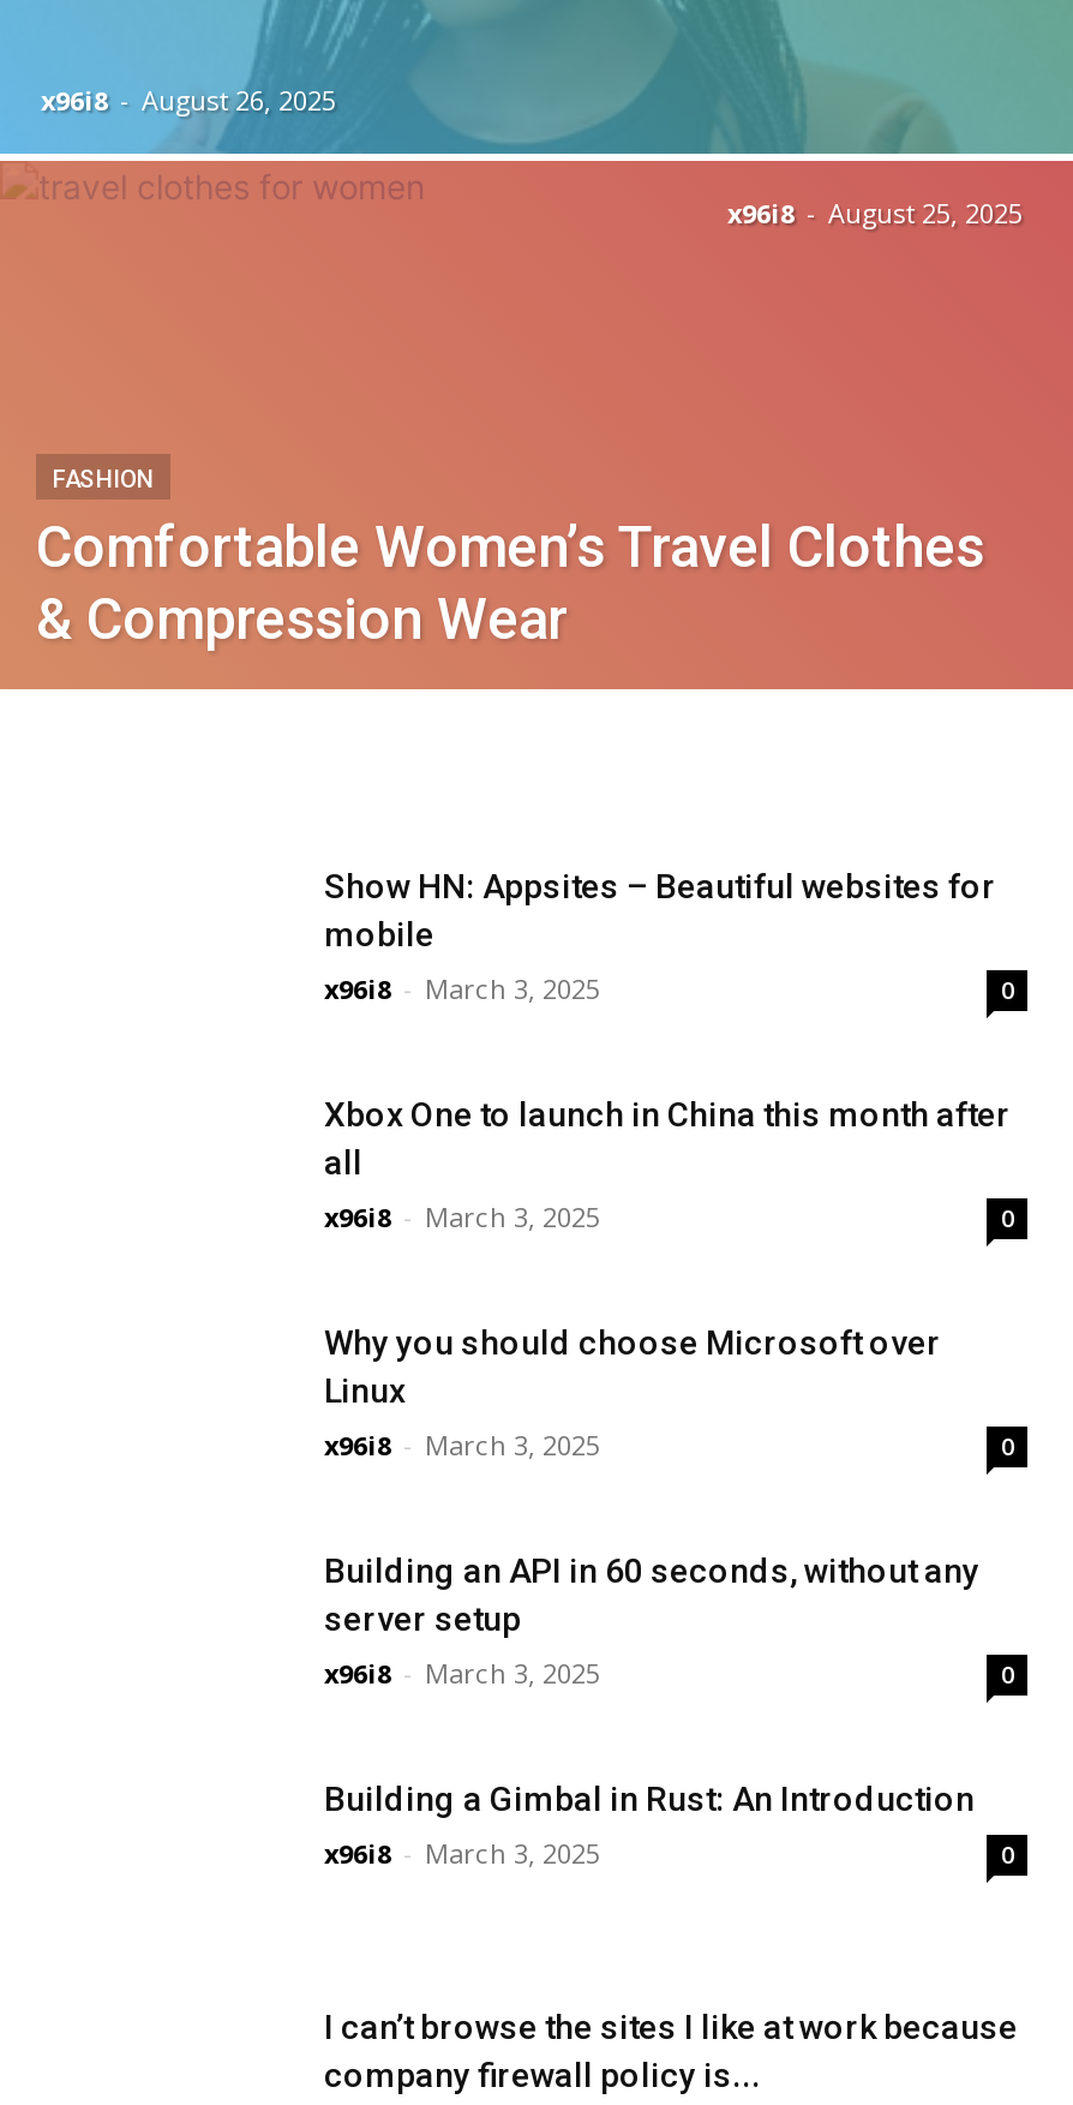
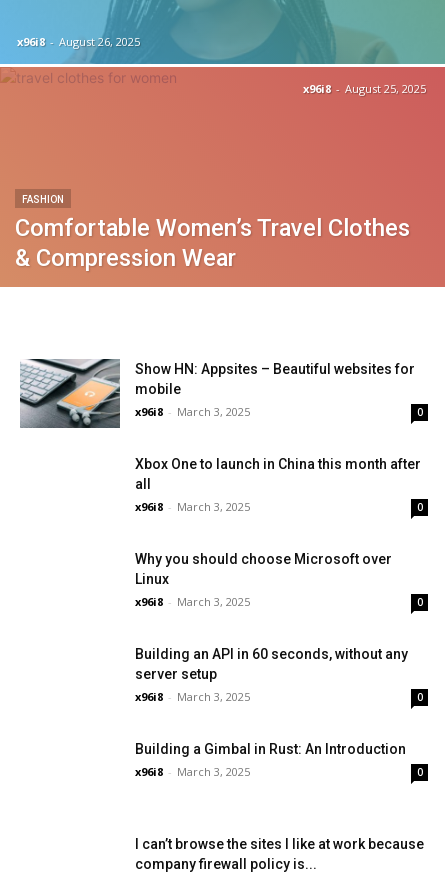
+ [image]
